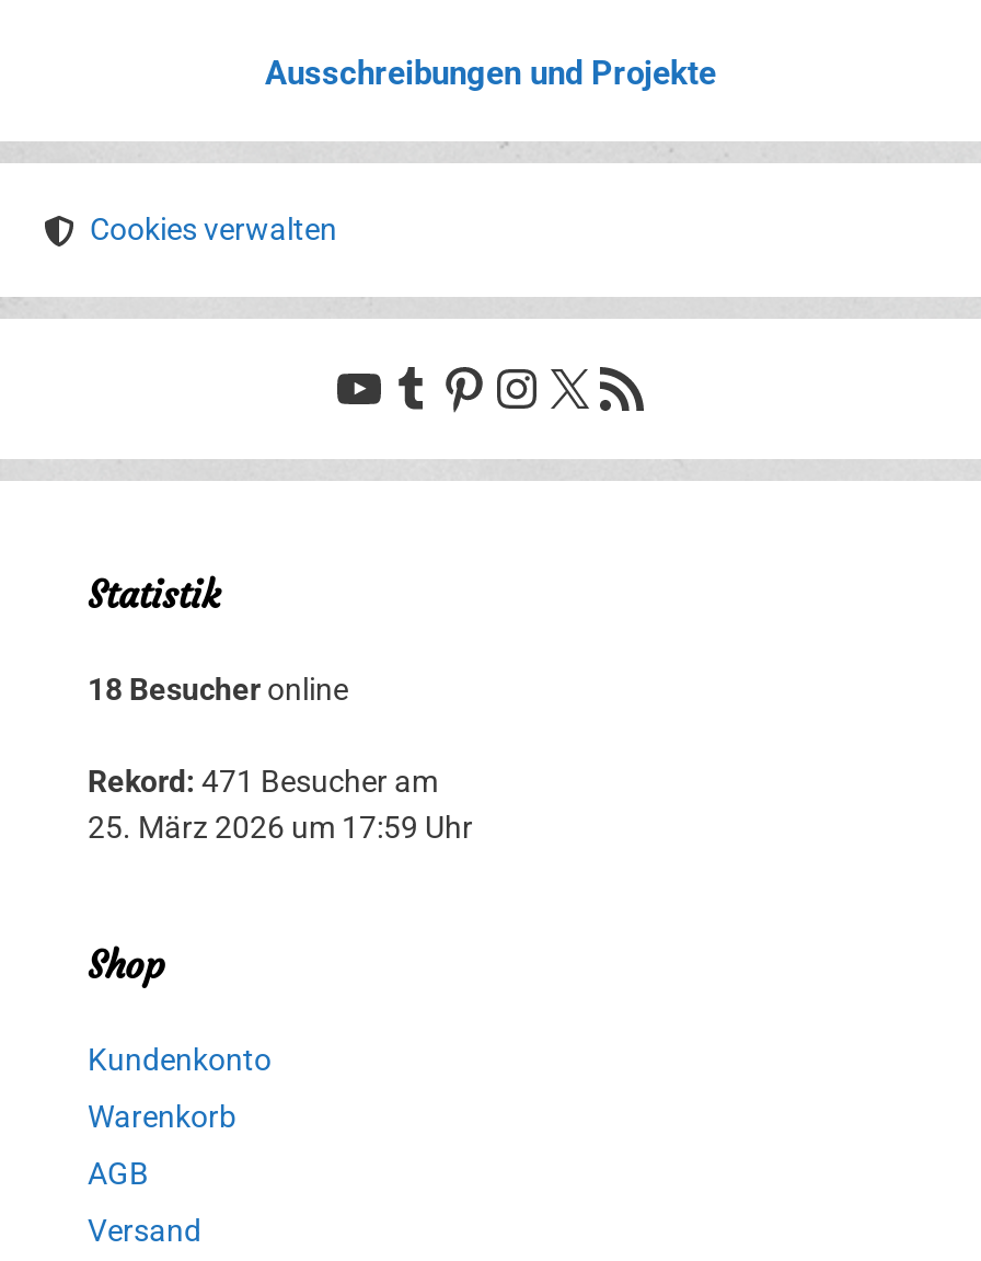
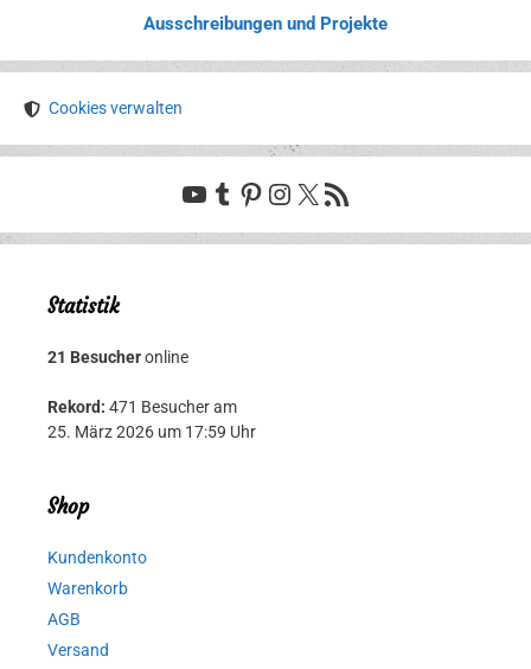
- 18 Besucher online
+ 21 Besucher online
